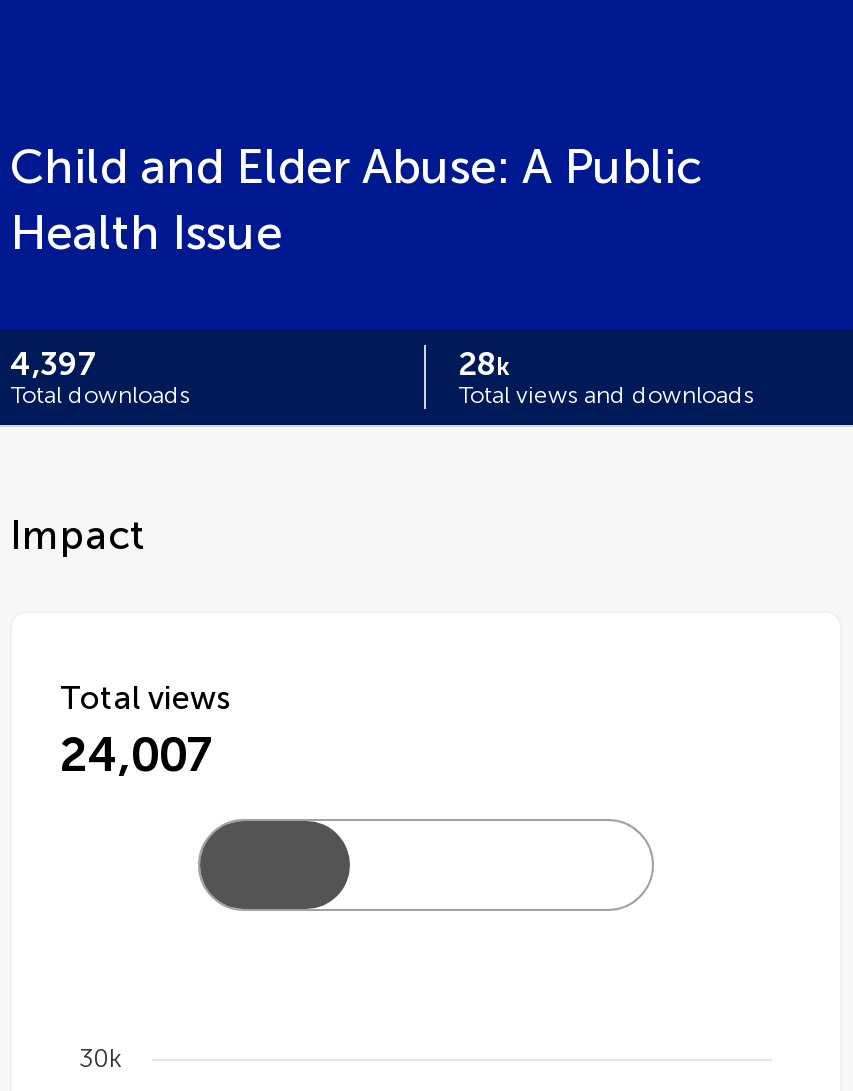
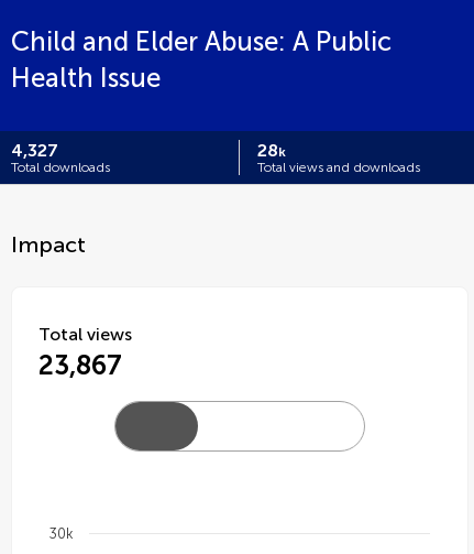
- 4,397
+ 4,327

- 24,007
+ 23,867
